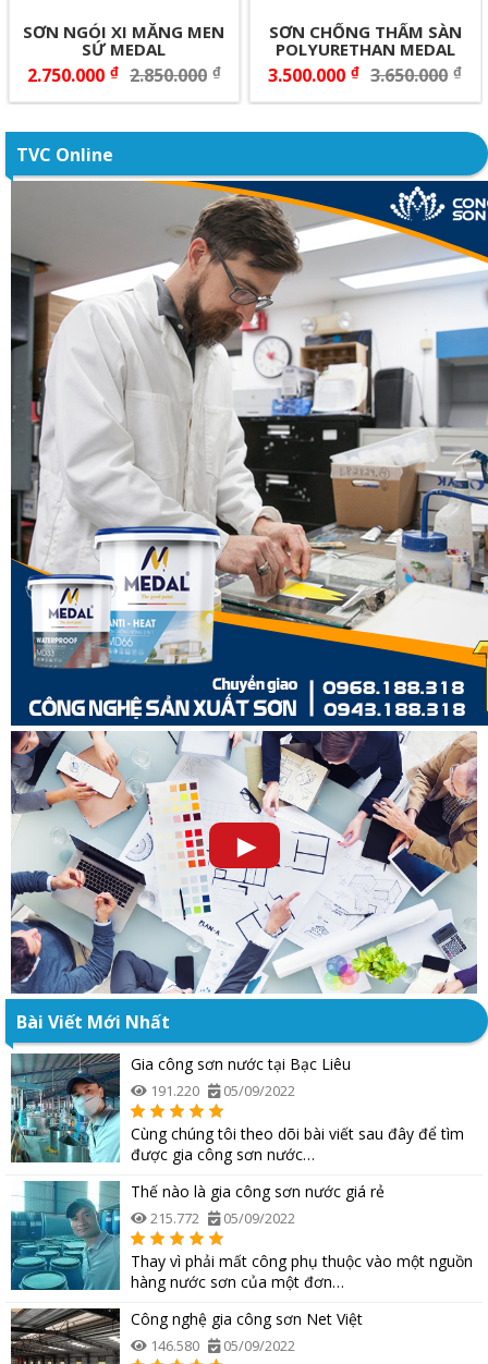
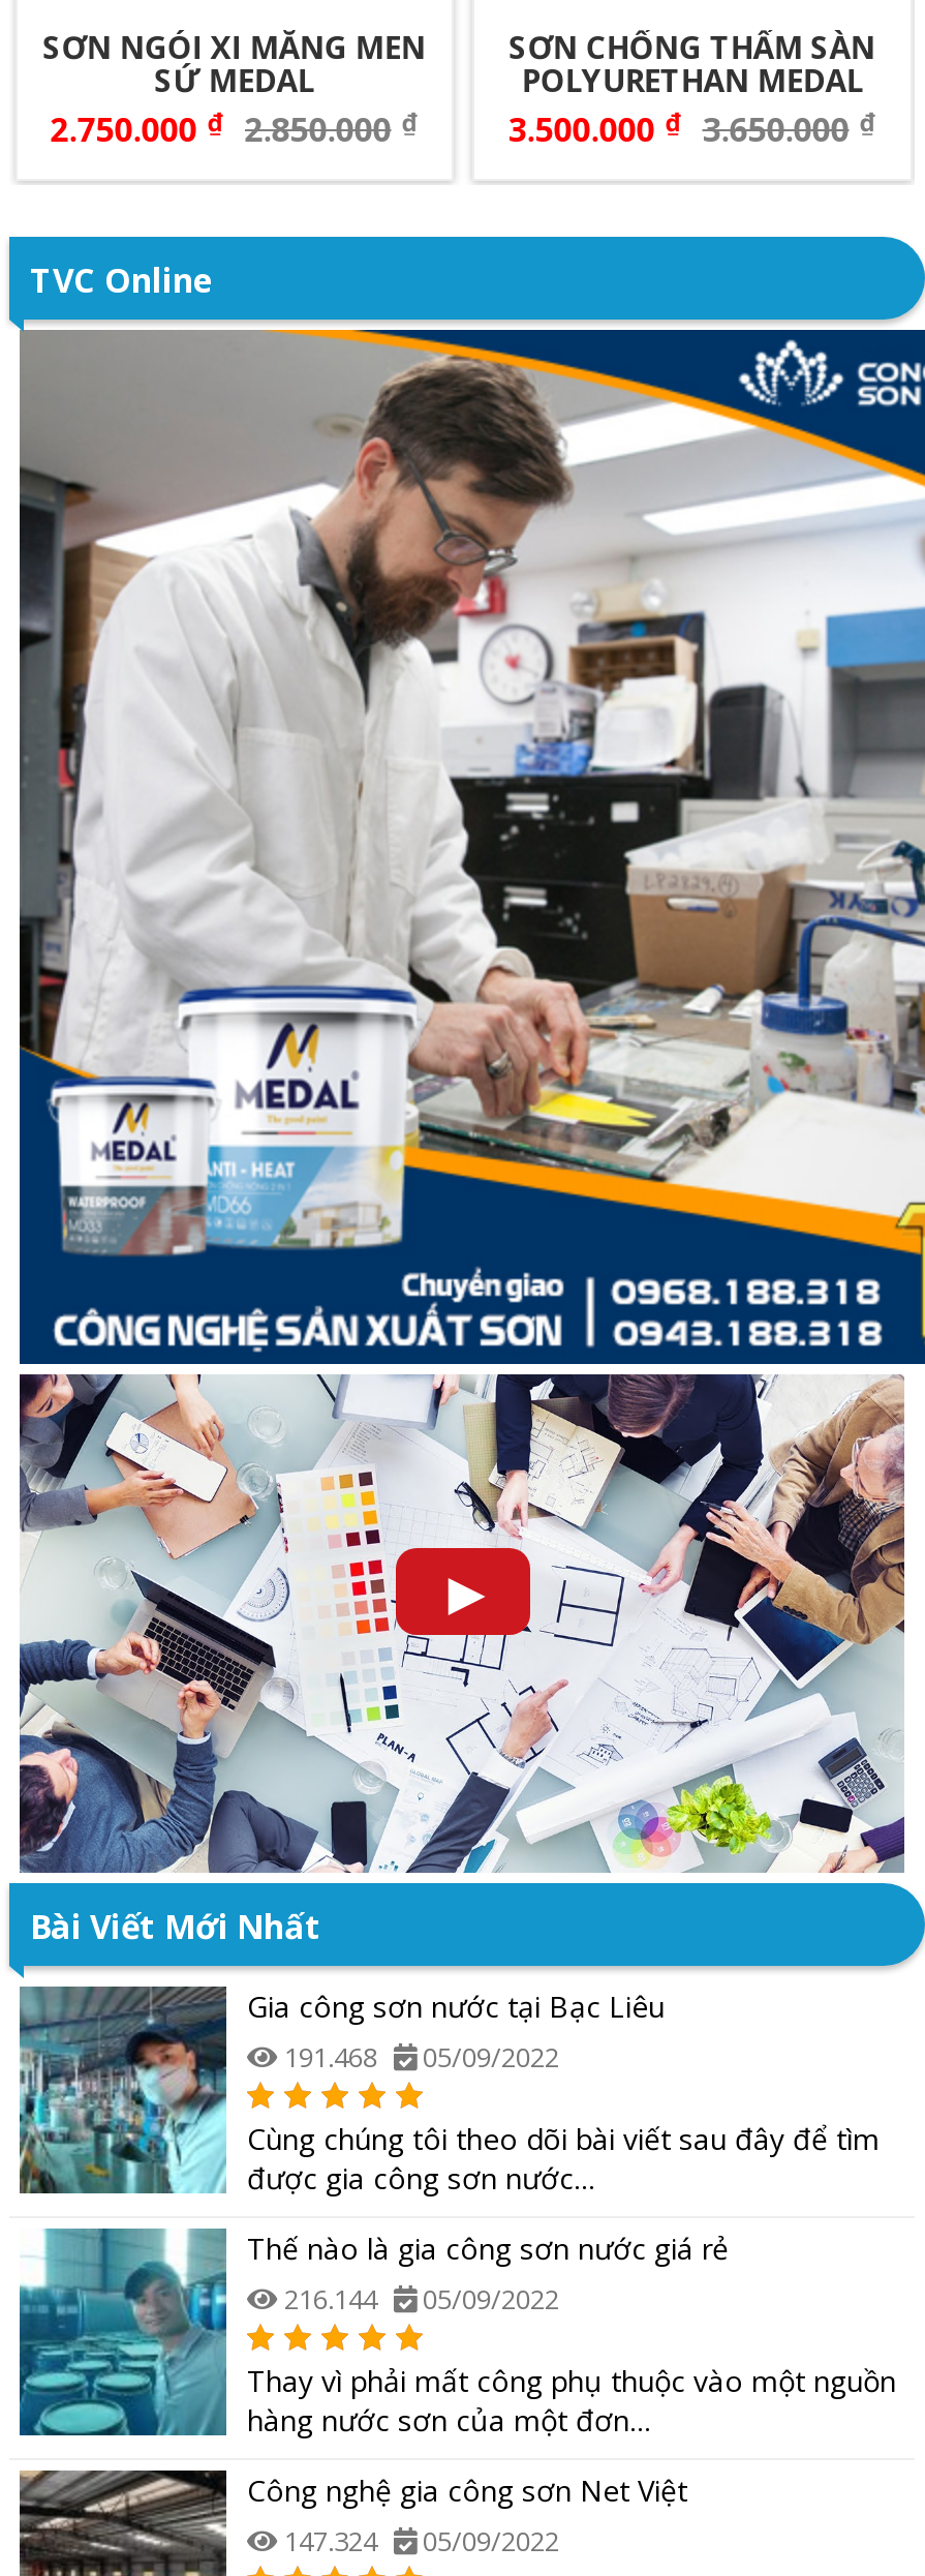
- 191.220
+ 191.468

- 215.772 05/09/2022
+ 216.144 05/09/2022

- 146.580 05/09/2022
+ 147.324 05/09/2022
